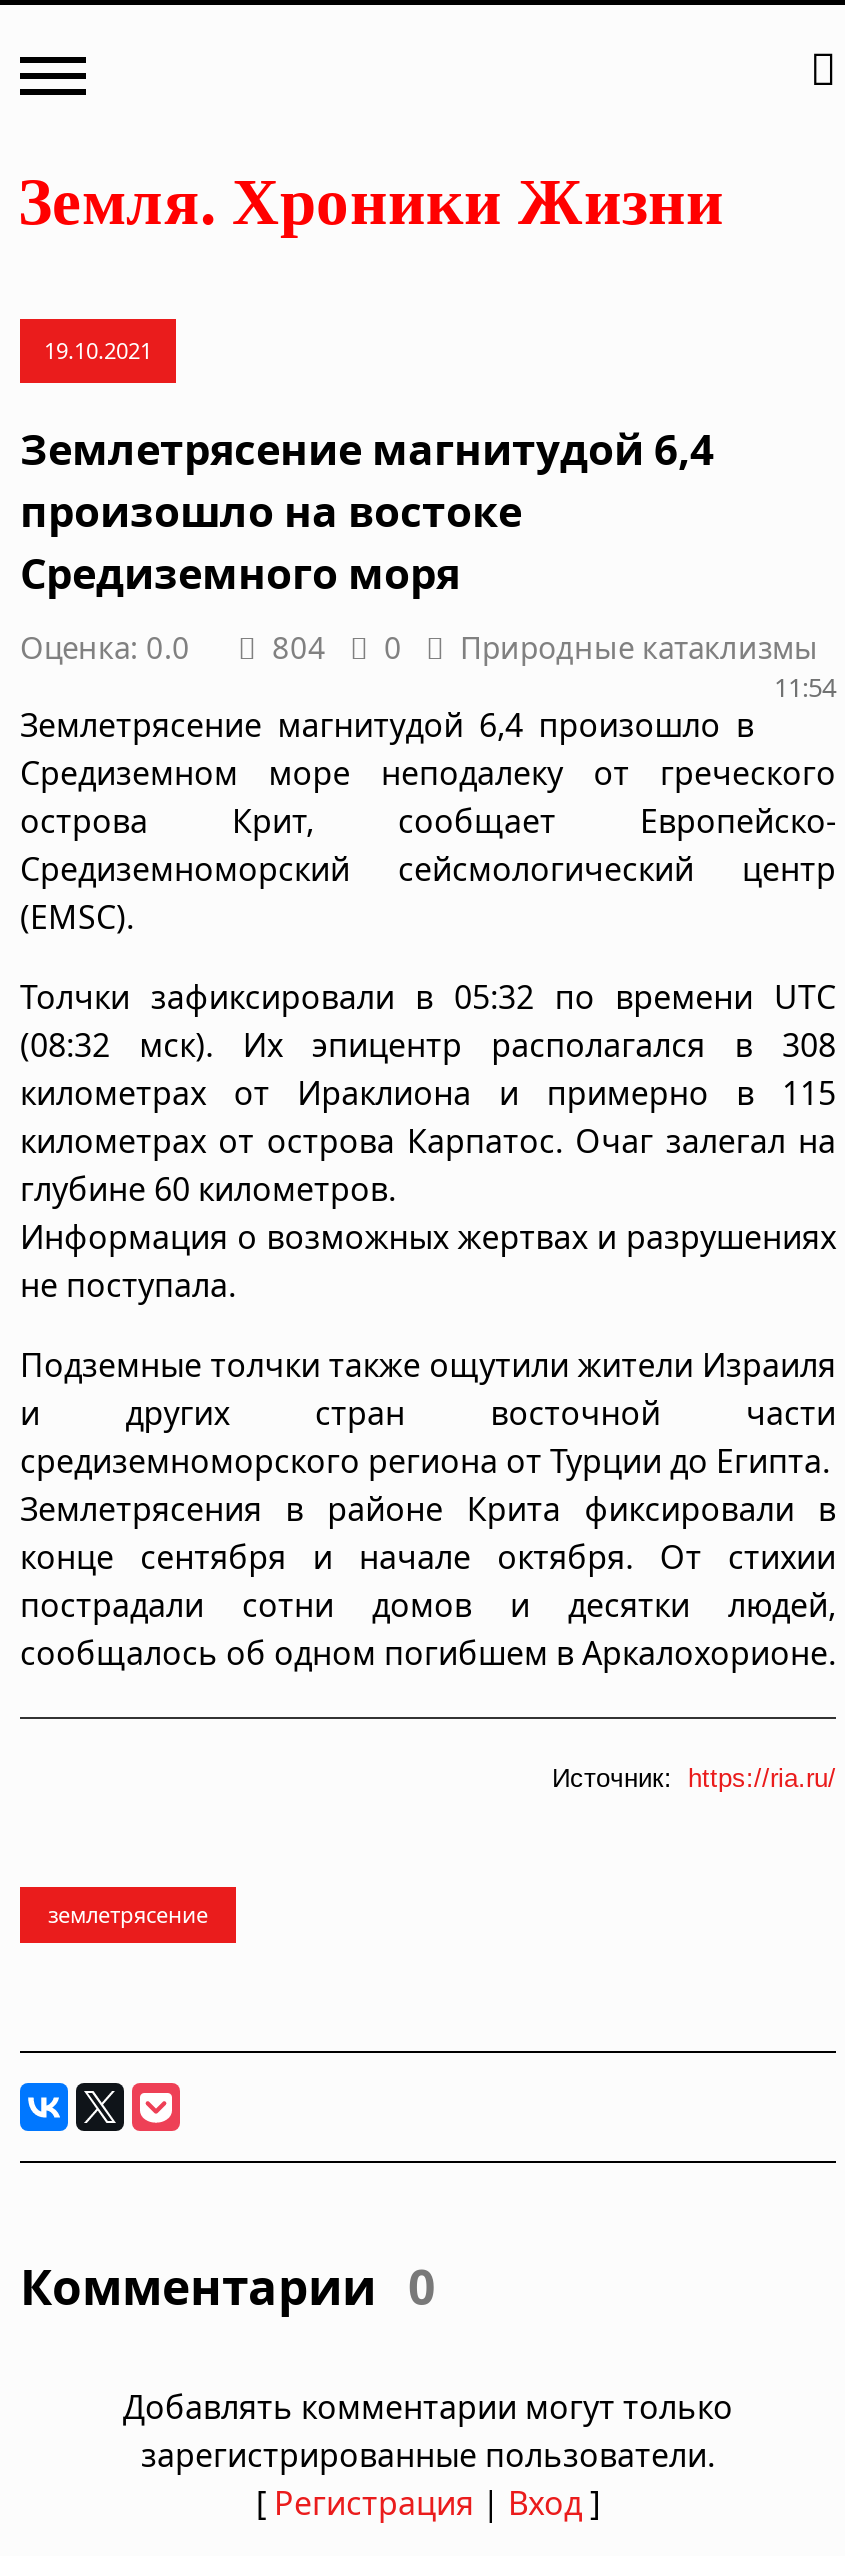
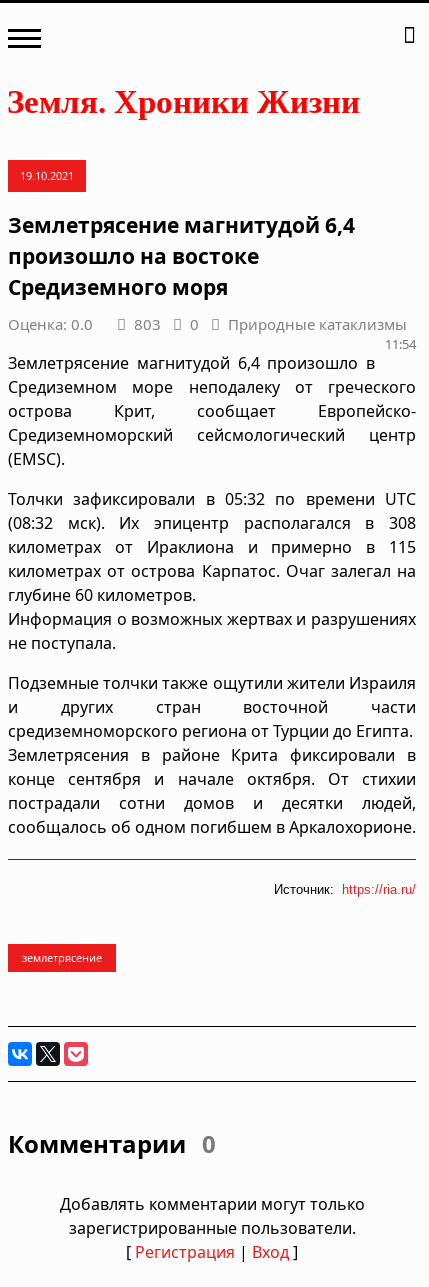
- Оценка: 0.0 804 0 Природные катаклизмы
+ Оценка: 0.0 803 0 Природные катаклизмы
